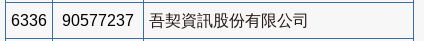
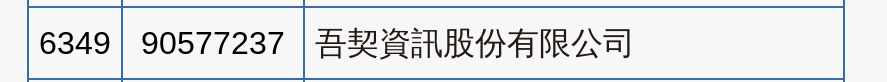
- 6336 90577237 吾契資訊股份有限公司
+ 6349 90577237 吾契資訊股份有限公司
